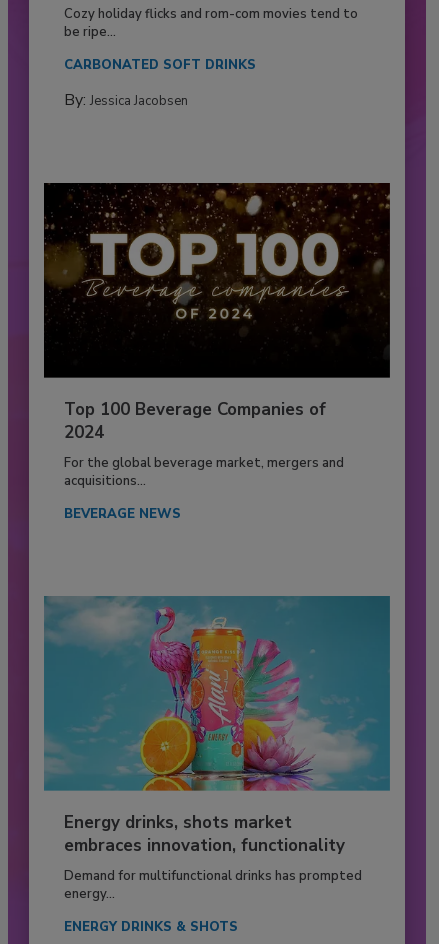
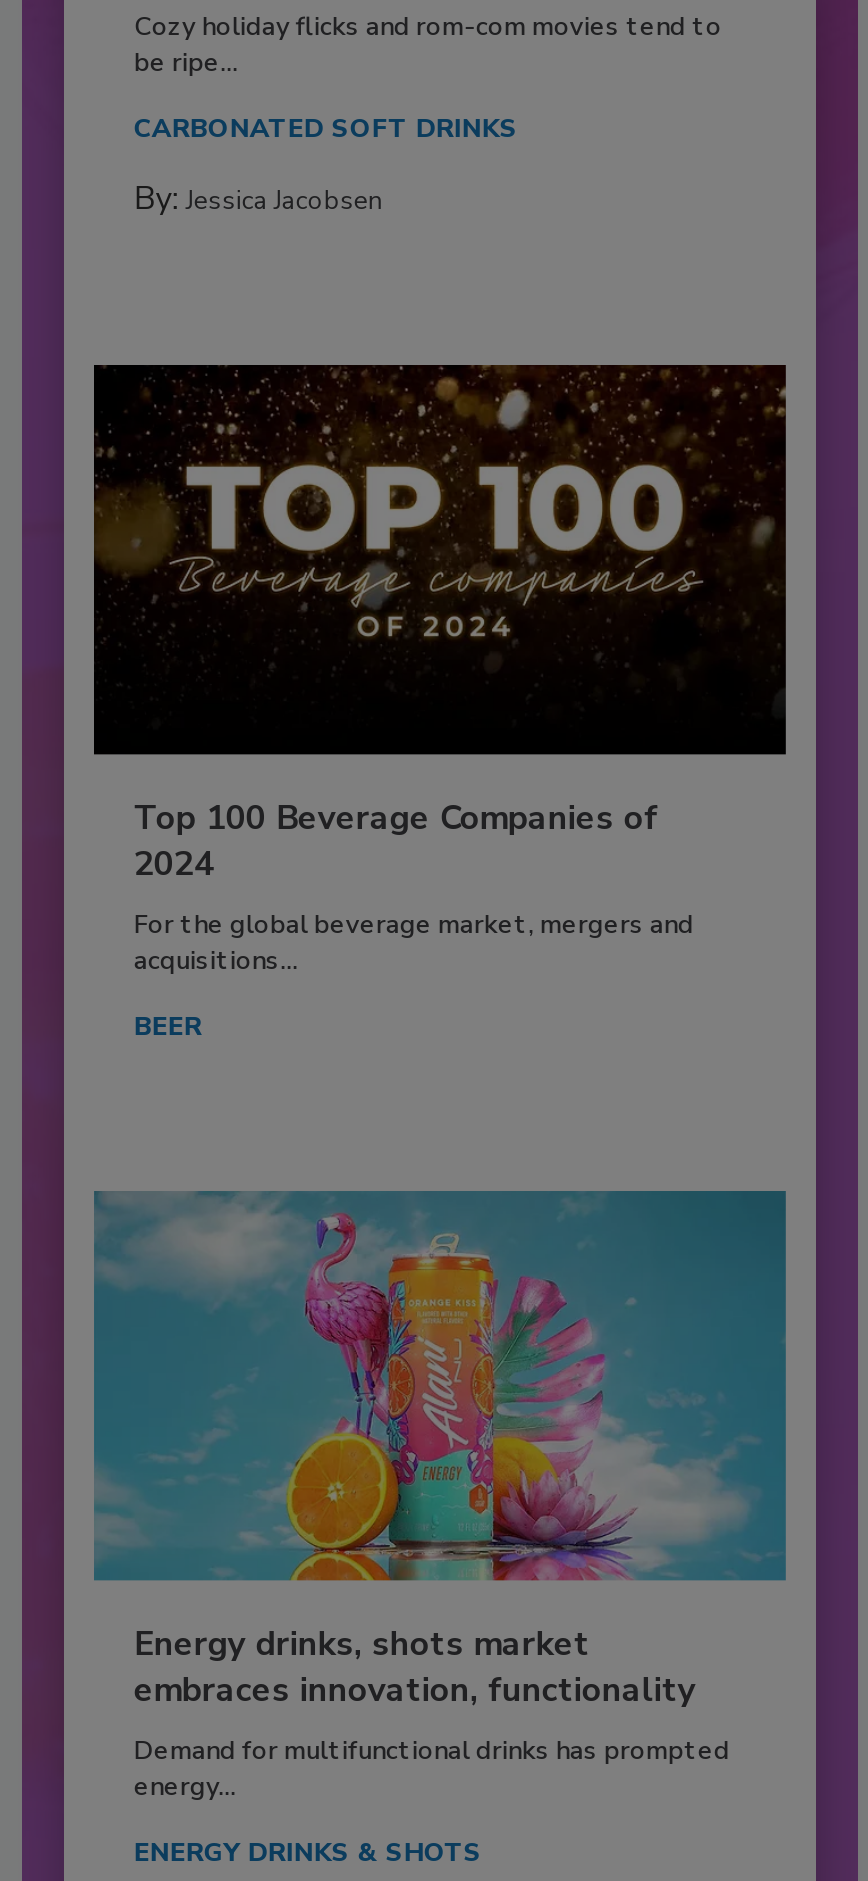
- BEVERAGE NEWS
+ BEER
